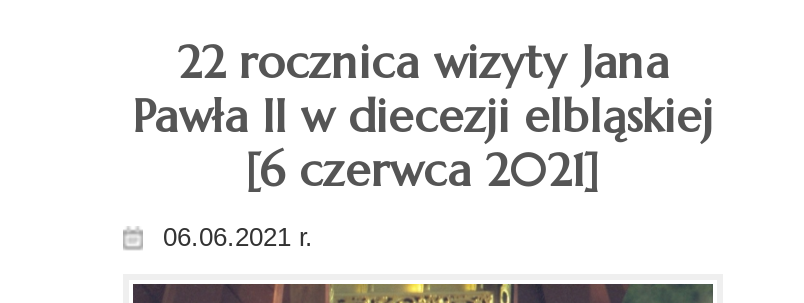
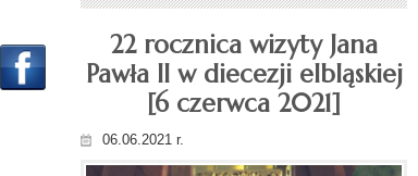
+ [image]
